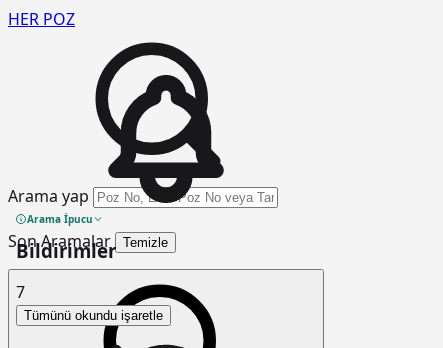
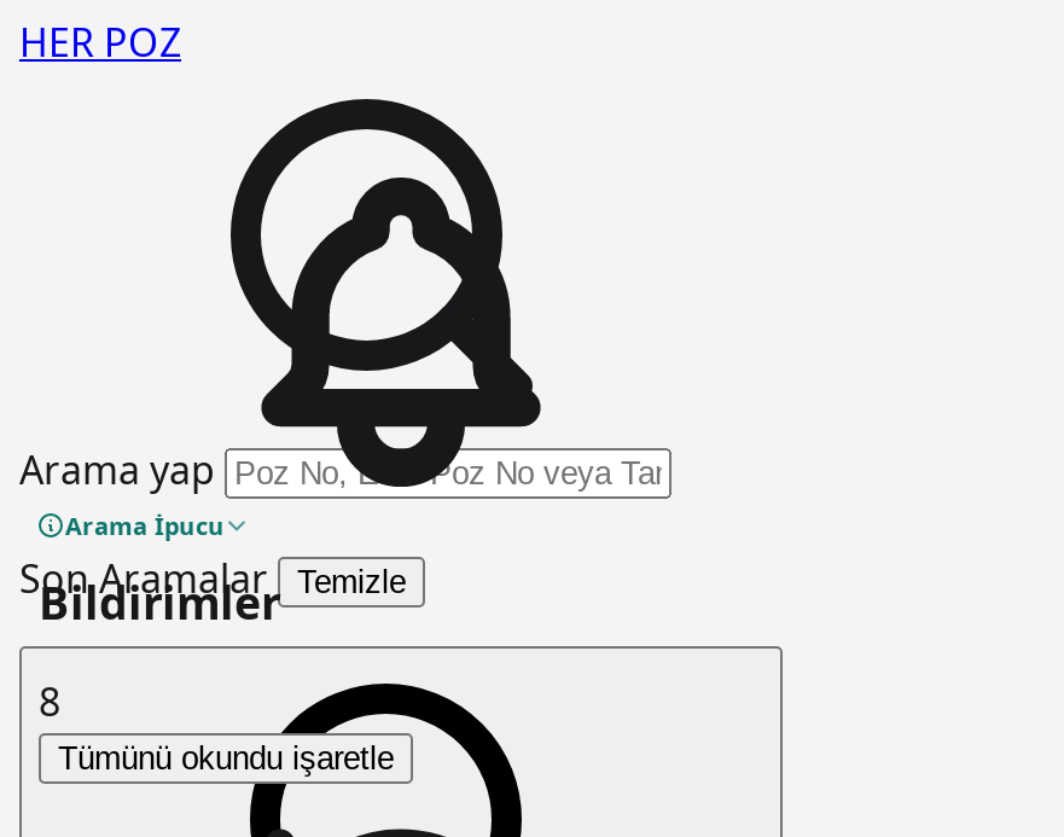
- 7
+ 8
